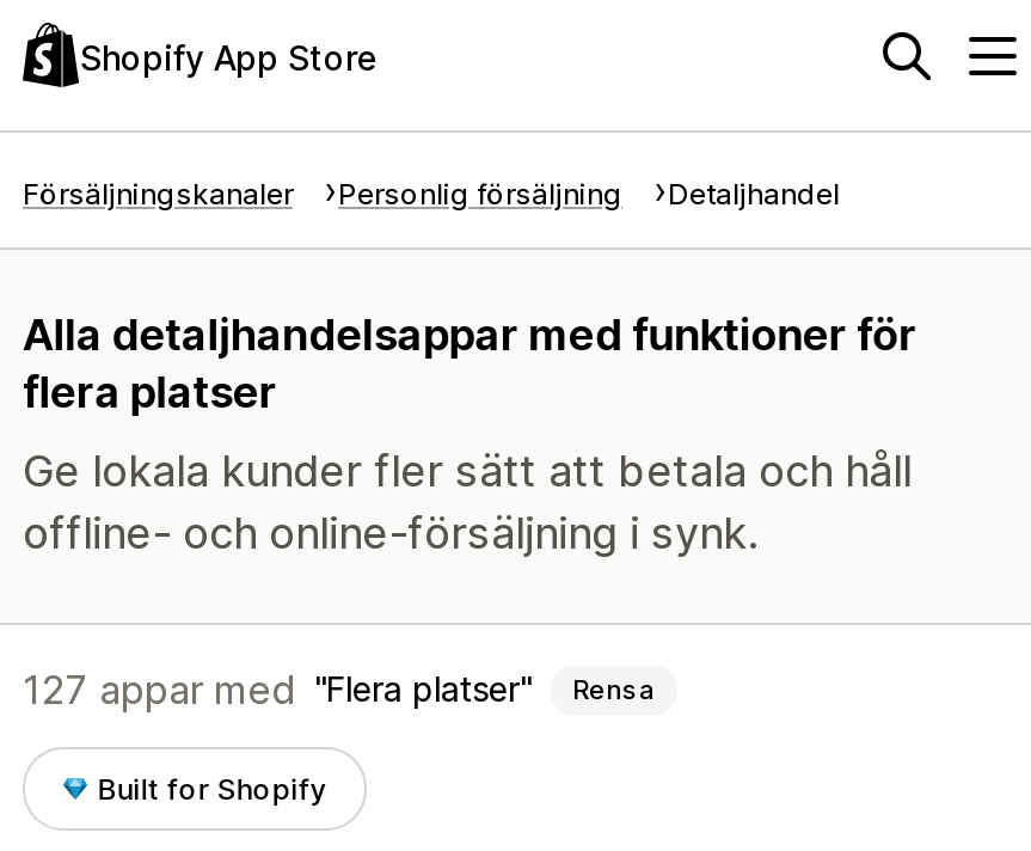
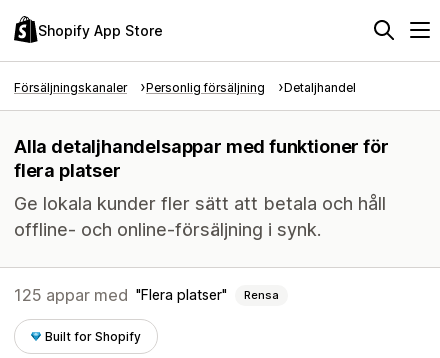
- 127 appar med Flera platser Rensa
+ 125 appar med Flera platser Rensa
